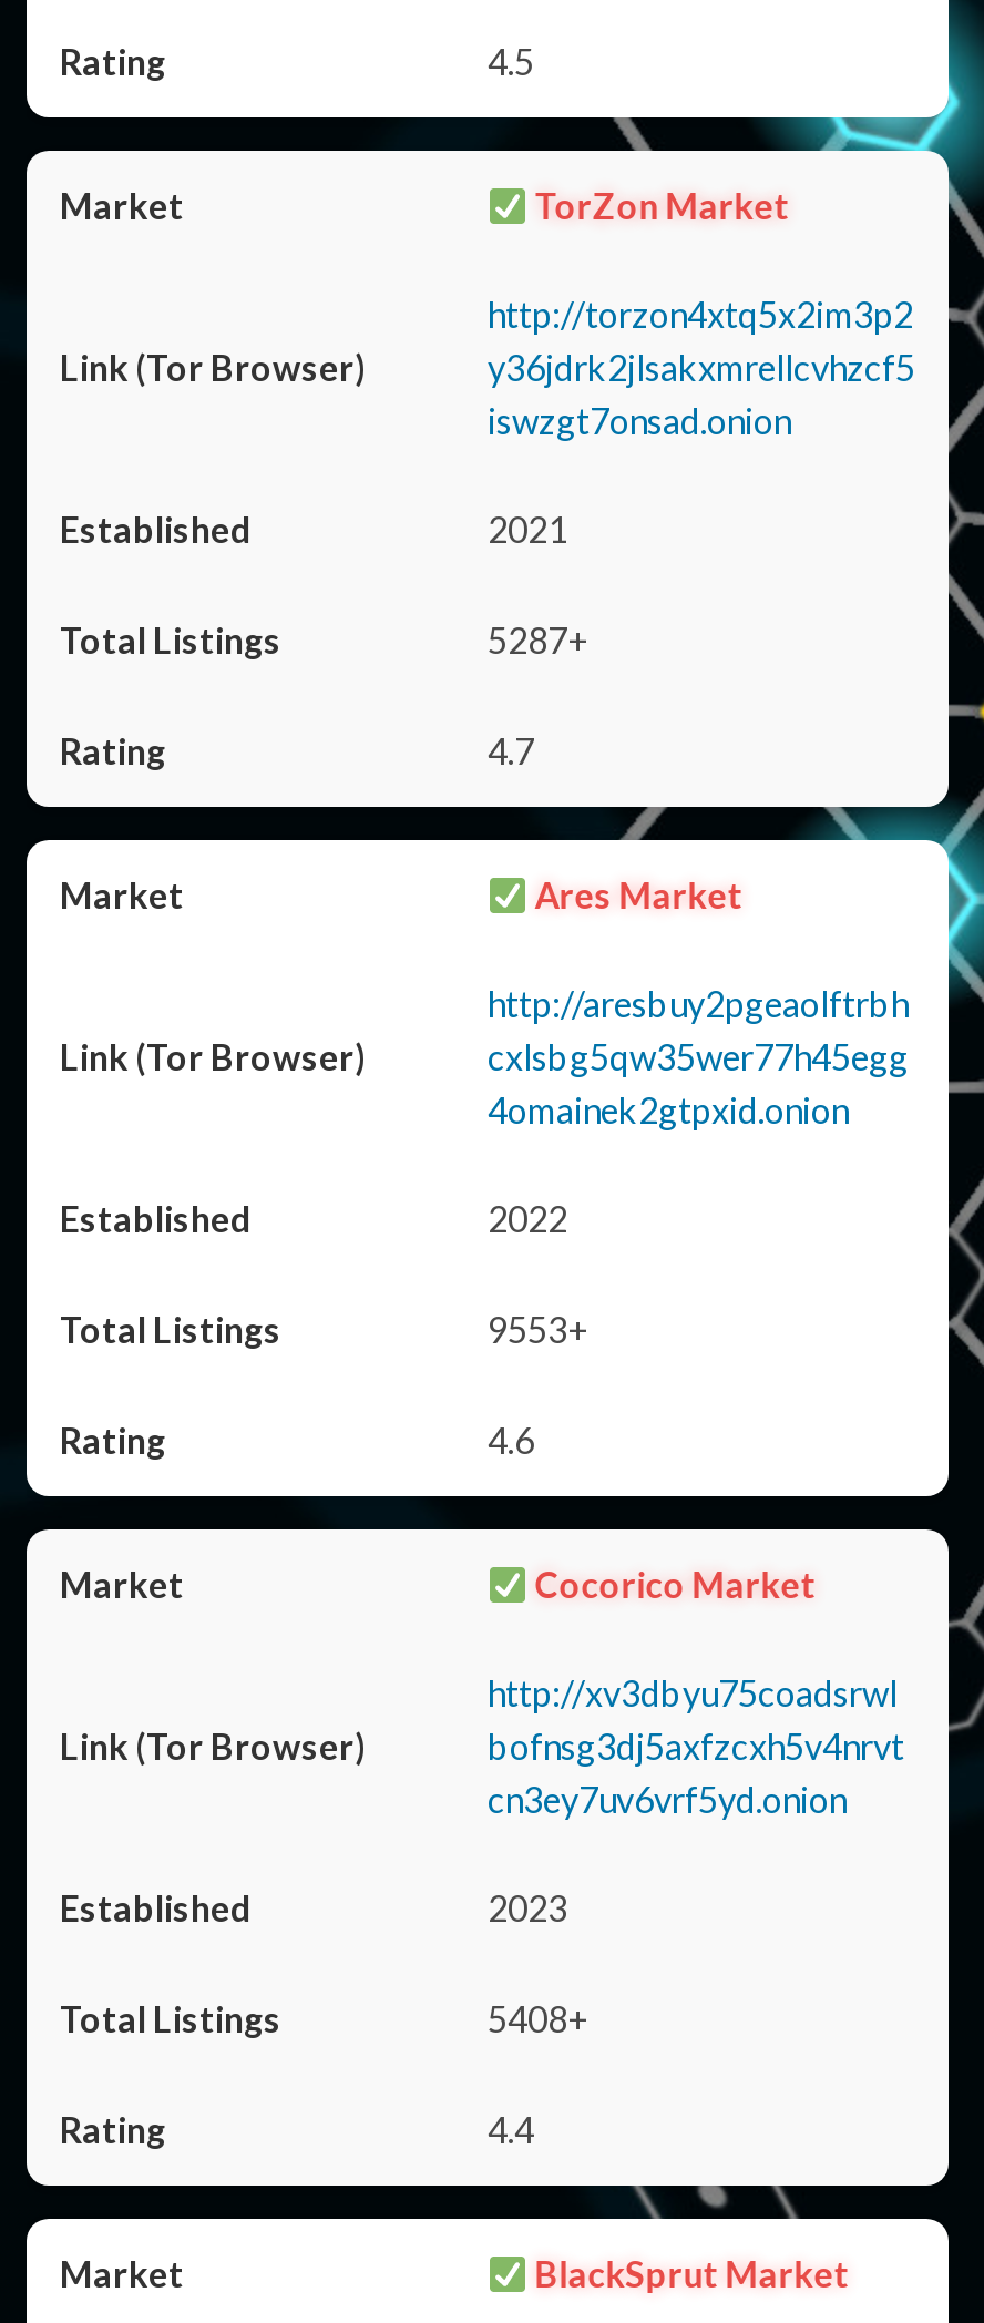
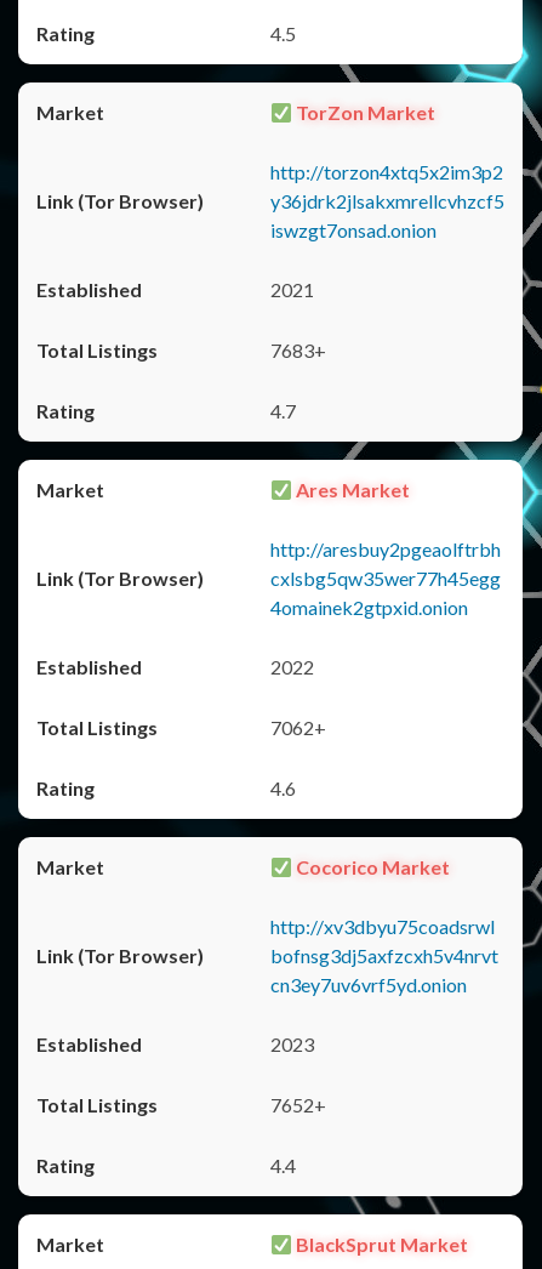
- 5287+
+ 7683+

- 9553+
+ 7062+

- 5408+
+ 7652+
